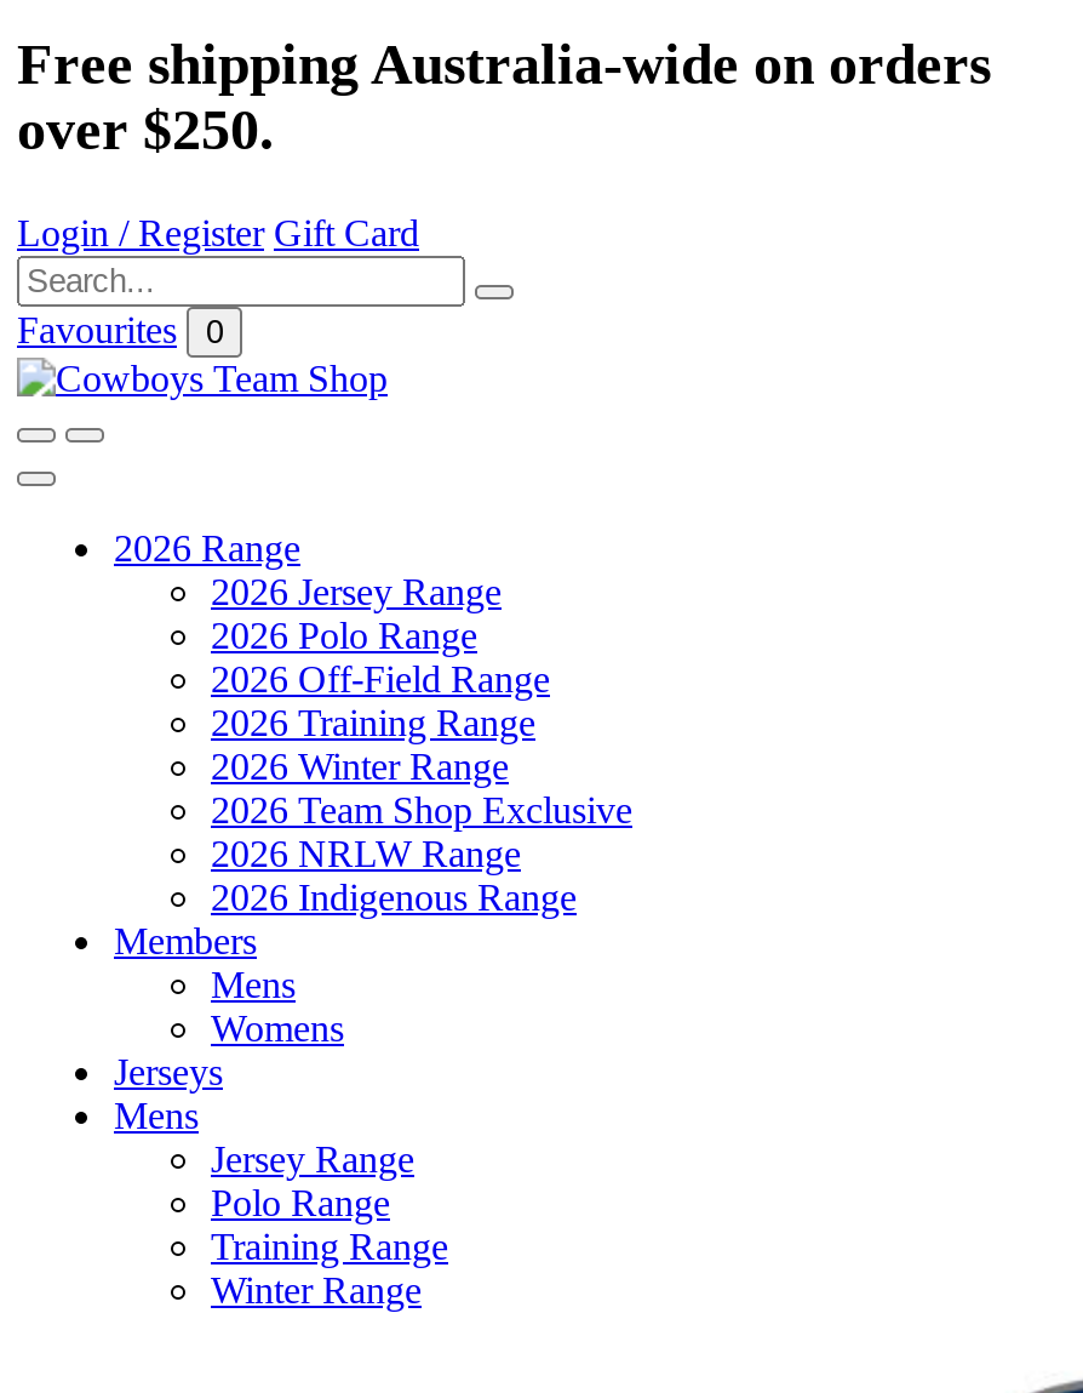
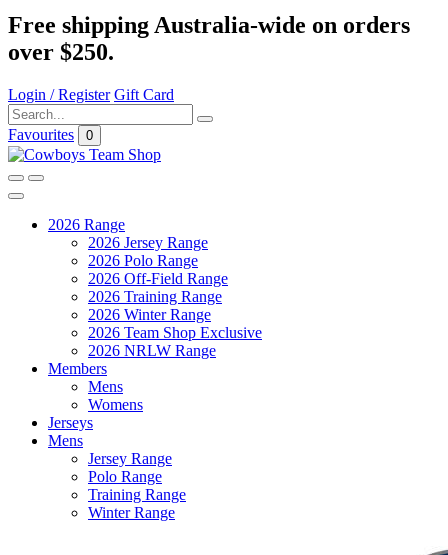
- 2026 Indigenous Range
